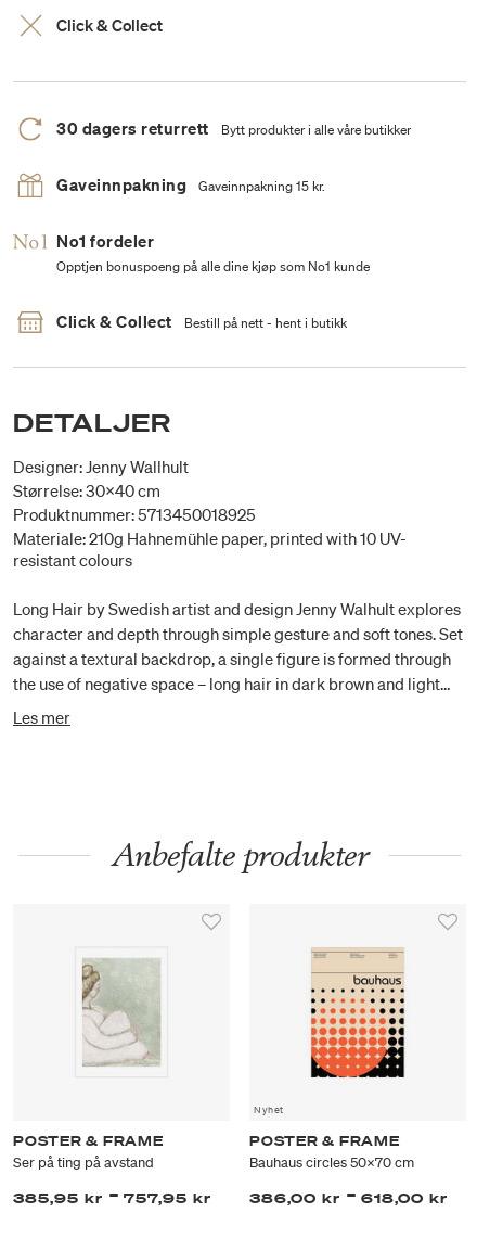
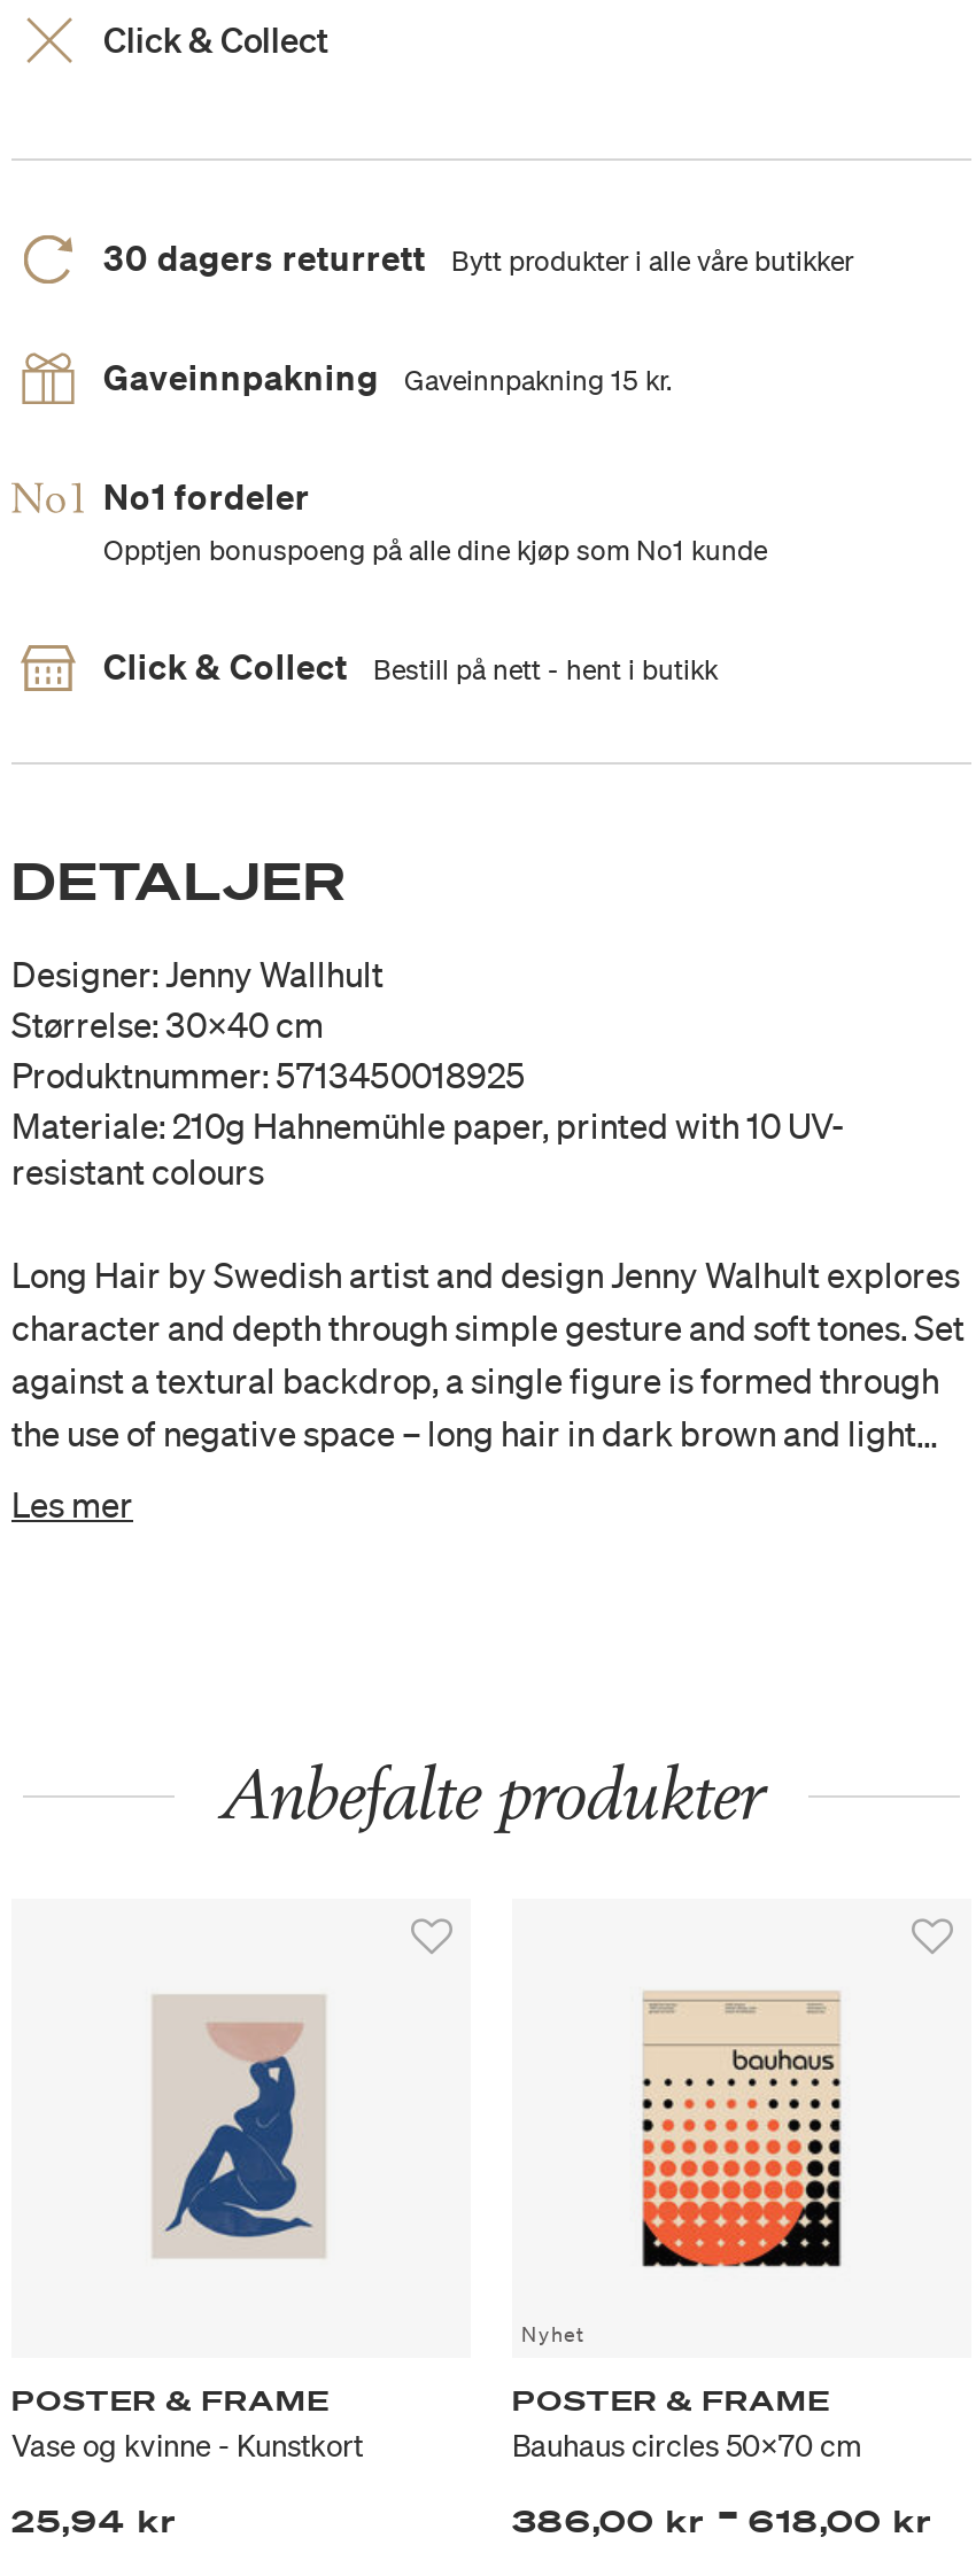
- [image]
+ [image]

- Ser på ting på avstand
- 385,95 kr - 757,95 kr
+ Vase og kvinne - Kunstkort
+ 25,94 kr
